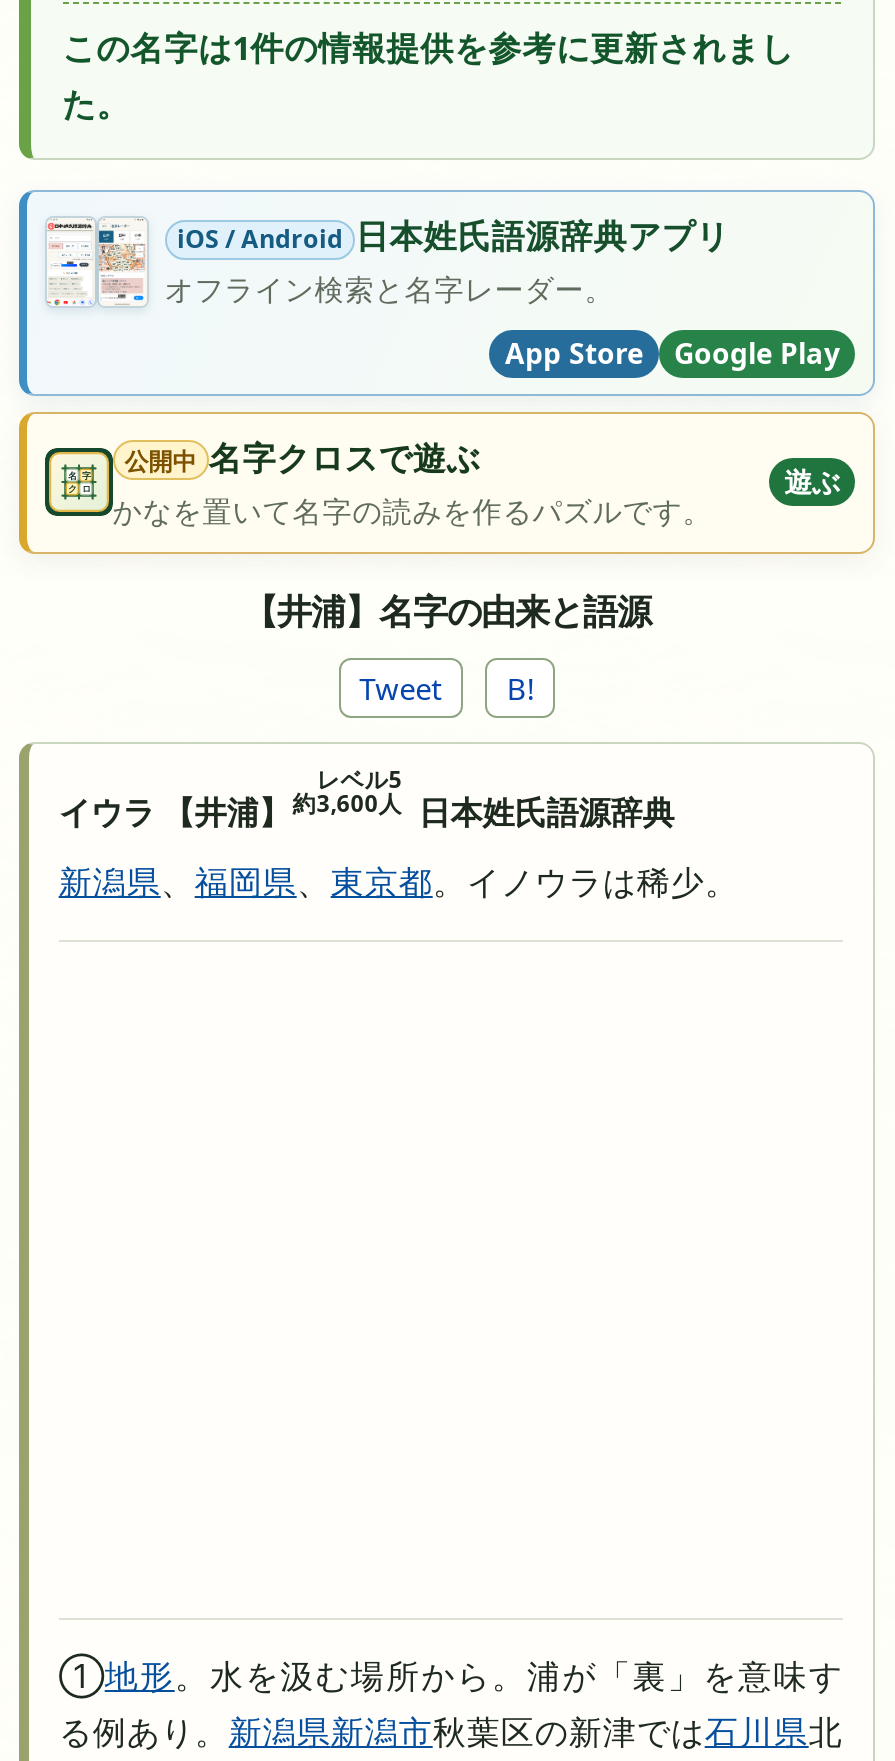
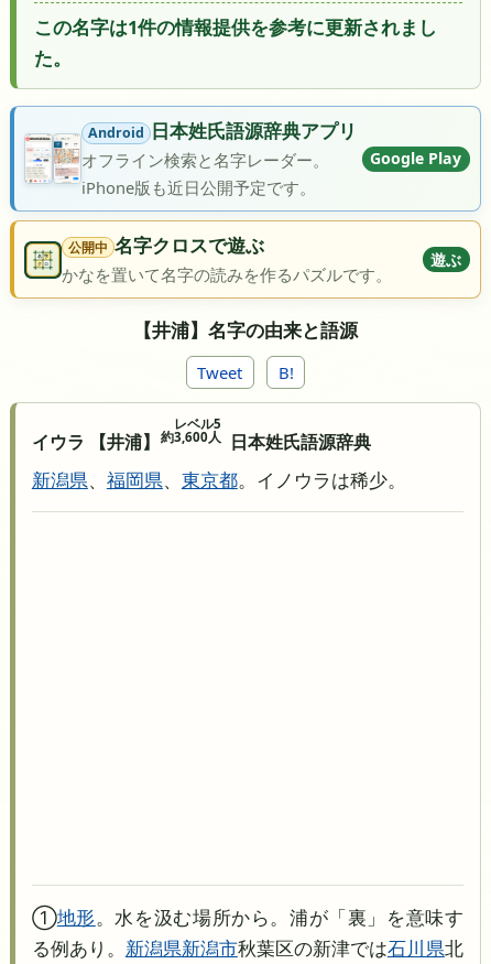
- [image]
- iOS / Android 日本姓氏語源辞典アプリ
+ [image]
+ Android 日本姓氏語源辞典アプリ

- App Store
+ iPhone版も近日公開予定です。

moved up: Google Play
